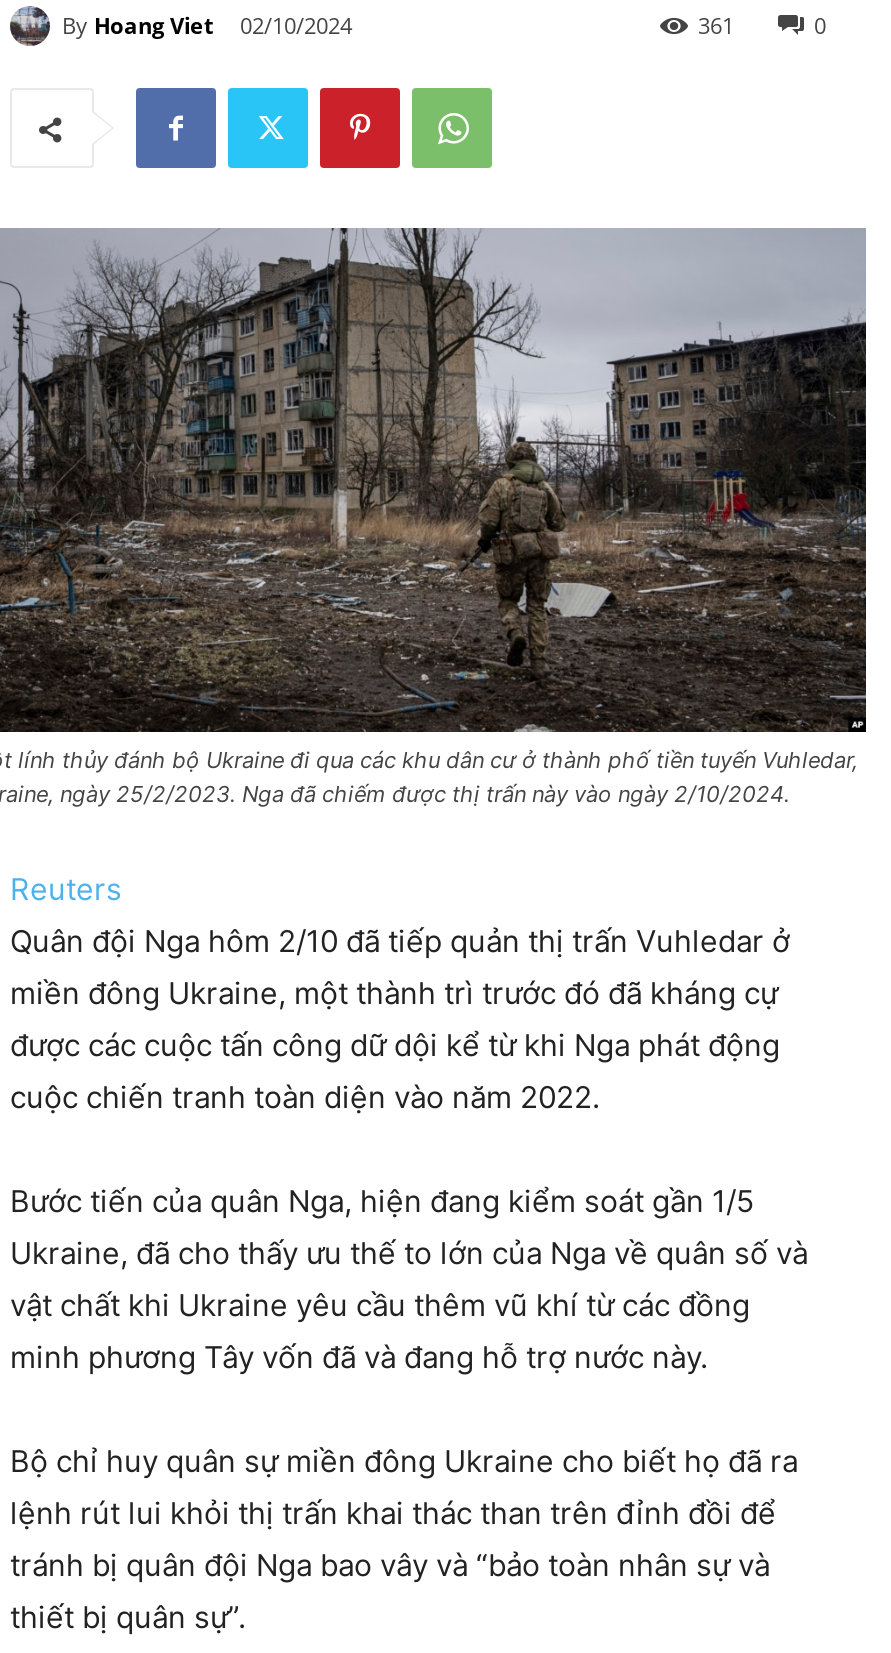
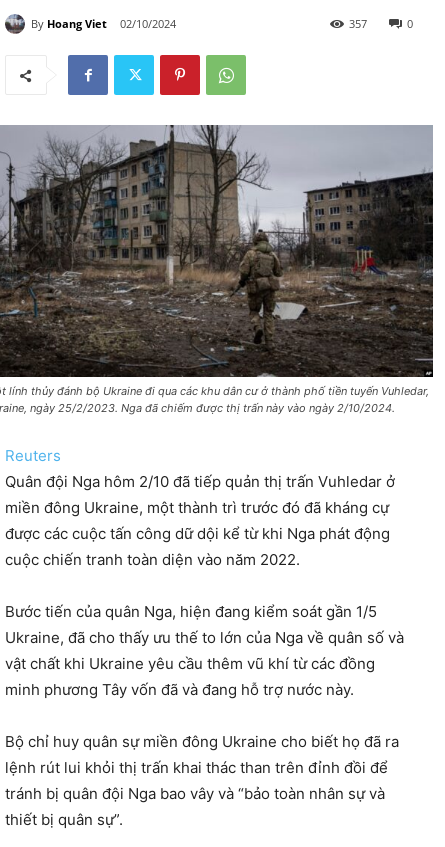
- 361
+ 357
